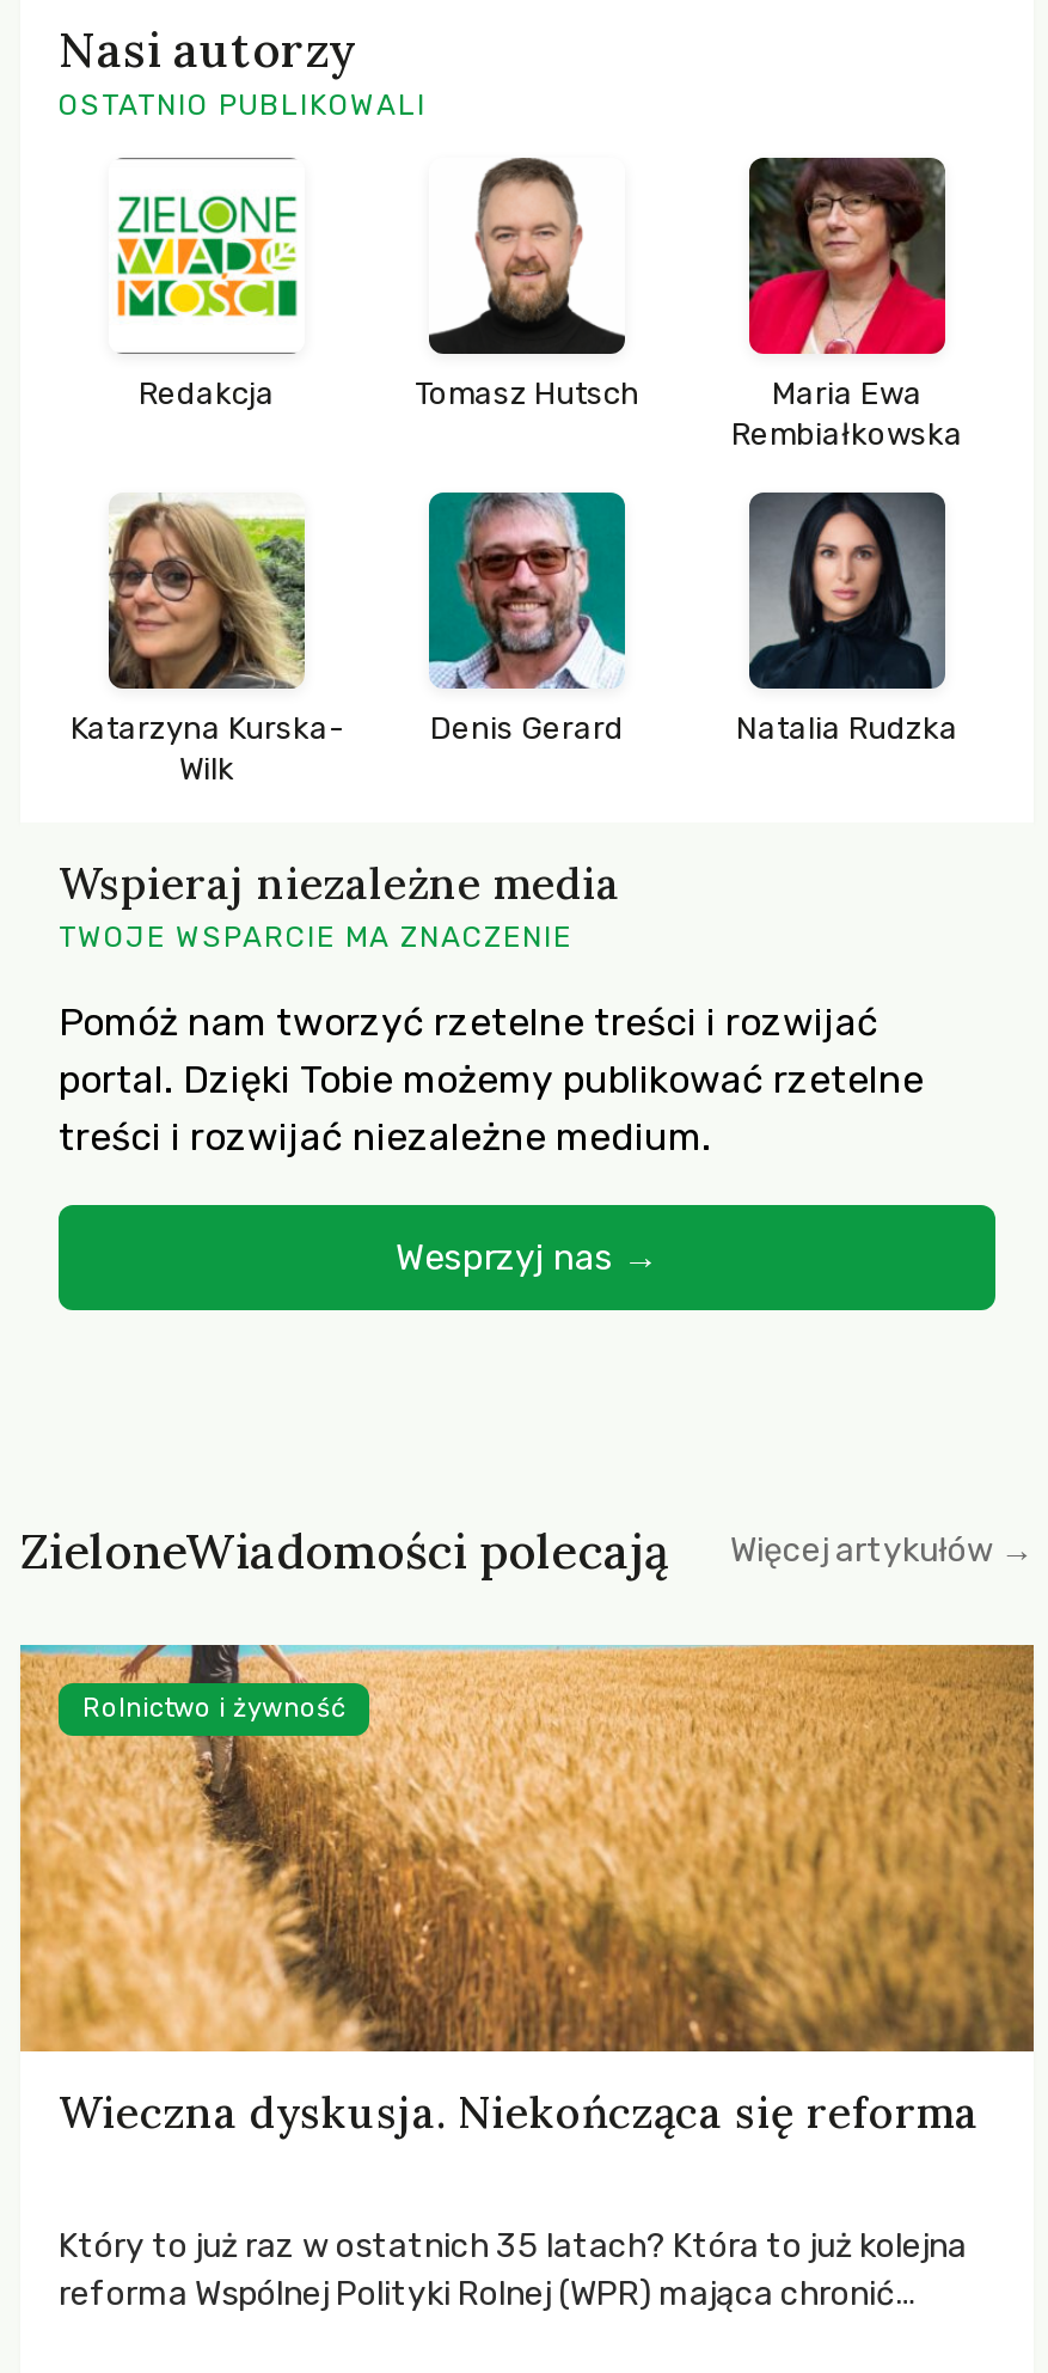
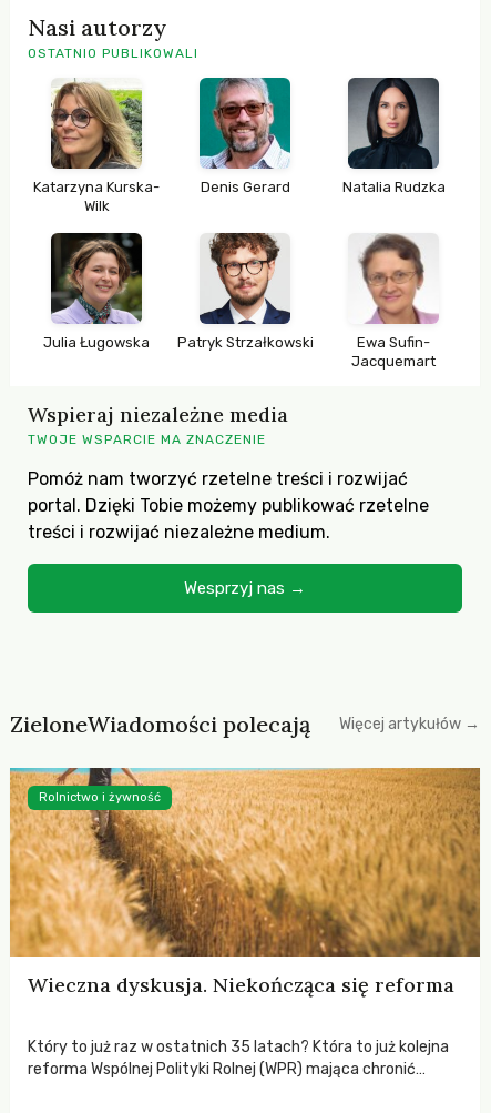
- [image]
- Redakcja
- Tomasz Hutsch
- Maria Ewa
- Rembiałkowska

- [image]

- [image]

moved up: [image] | Katarzyna Kurska- | Wilk | Denis Gerard | Natalia Rudzka

+ [image]
+ Julia Ługowska
+ Patryk Strzałkowski
+ Ewa Sufin-
+ Jacquemart

+ [image]

+ [image]
